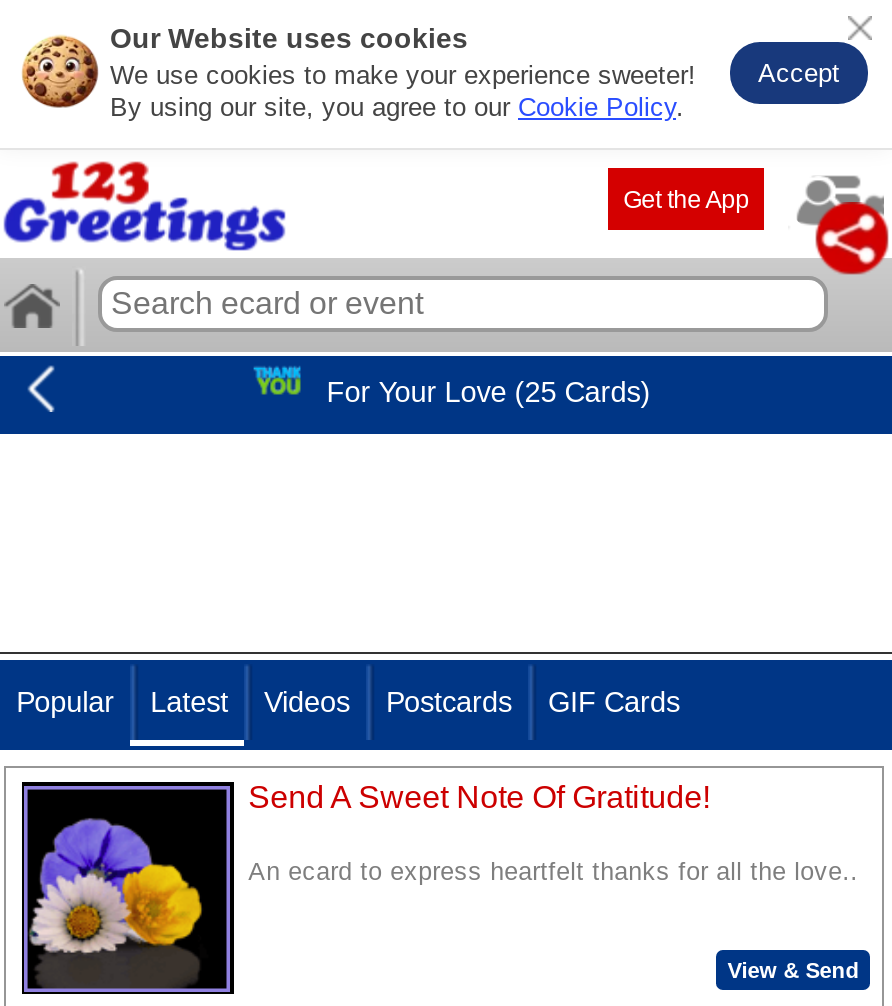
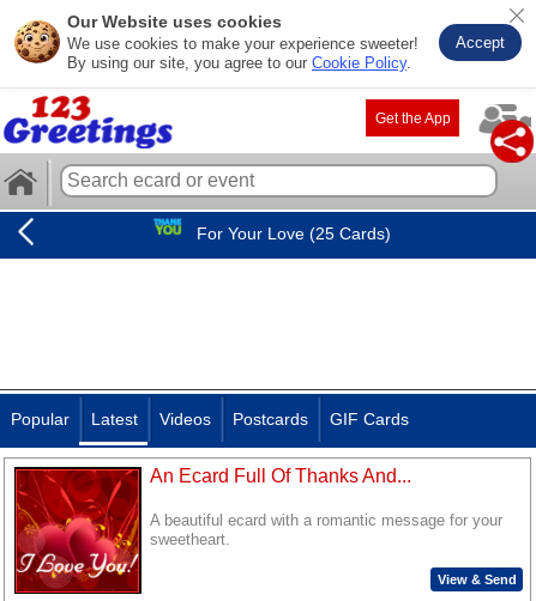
- [image]
- Send A Sweet Note Of Gratitude!
+ [image]
+ An Ecard Full Of Thanks And...

- An ecard to express heartfelt thanks for all the love..
+ A beautiful ecard with a romantic message for your
+ sweetheart.
